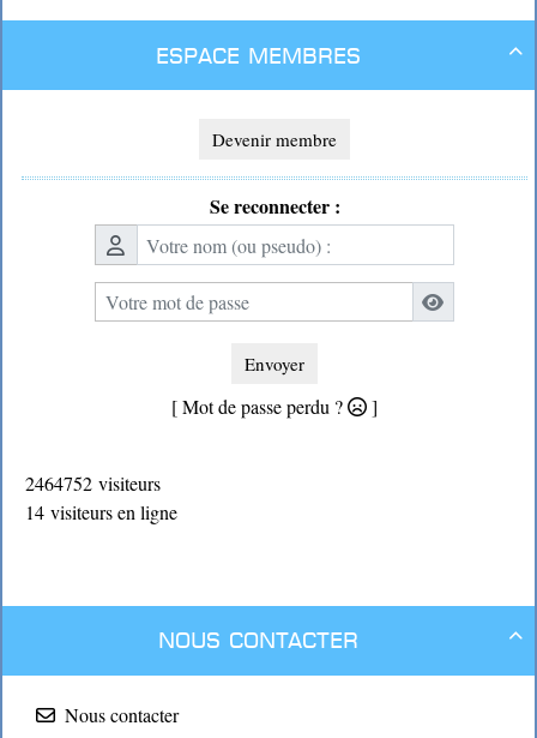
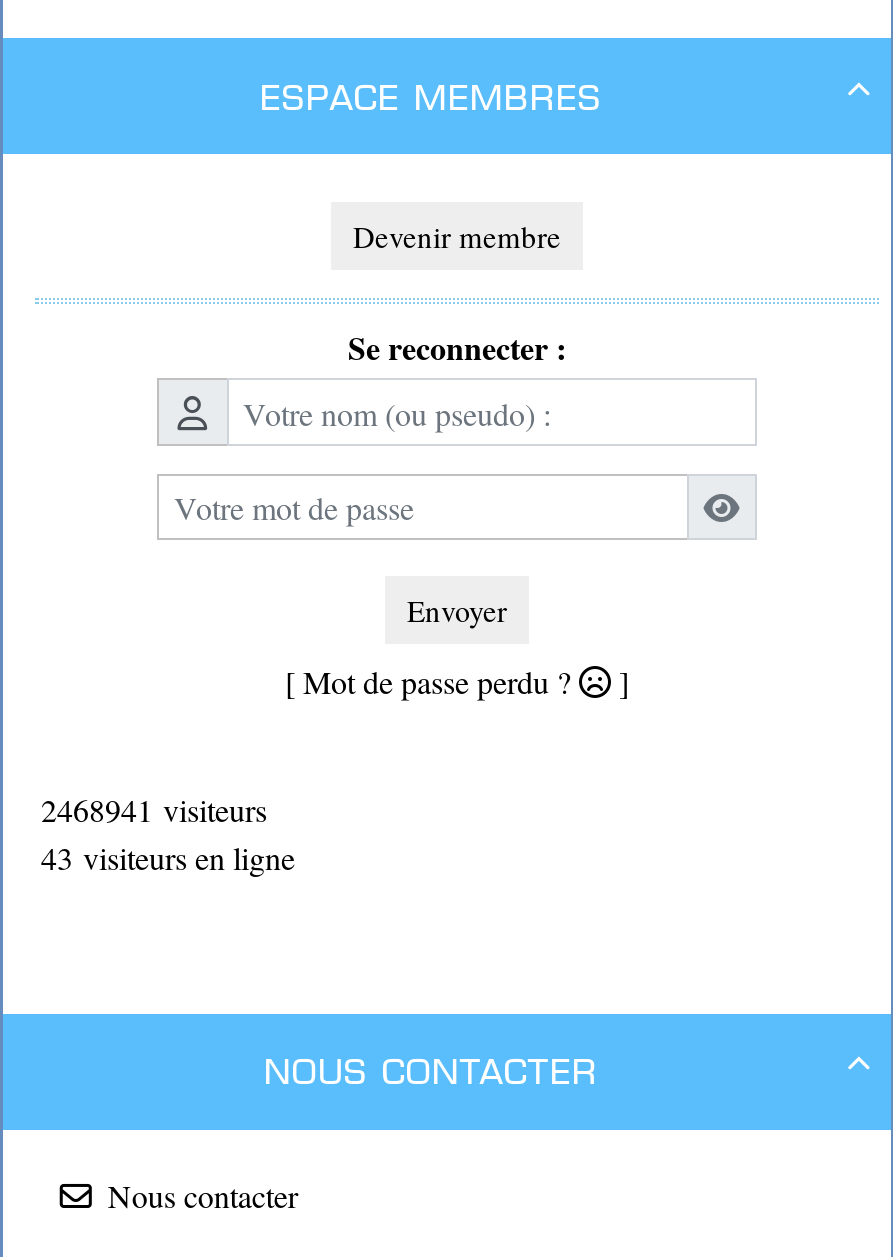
- 2464752 visiteurs
+ 2468941 visiteurs

- 14 visiteurs en ligne
+ 43 visiteurs en ligne
